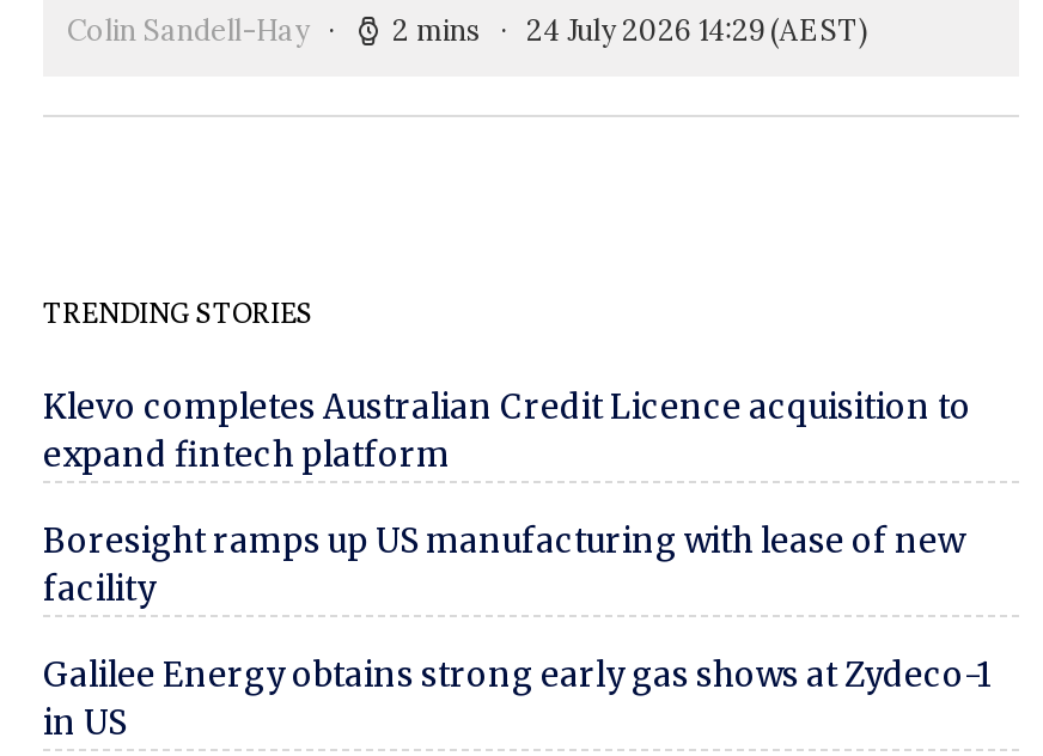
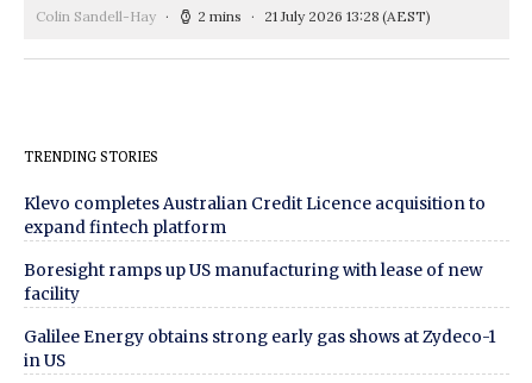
- 2 mins 24 July 2026 14:29 (AEST)
+ 2 mins 21 July 2026 13:28 (AEST)
